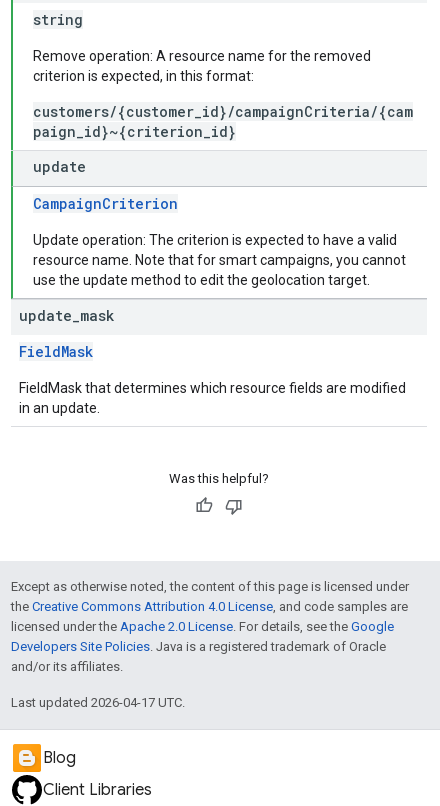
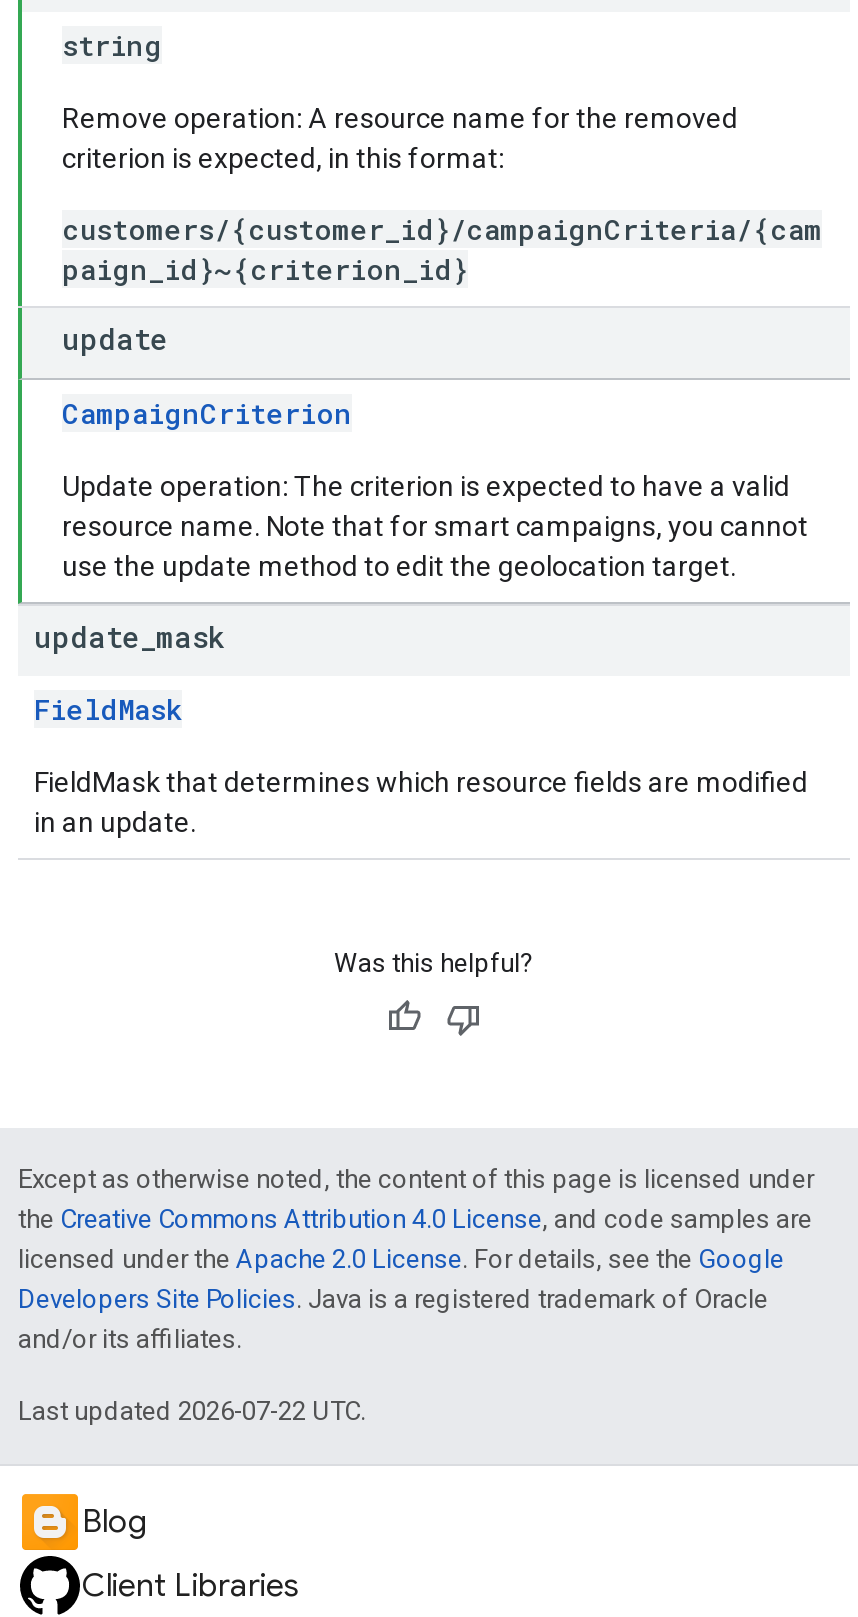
- Last updated 2026-04-17 UTC.
+ Last updated 2026-07-22 UTC.
